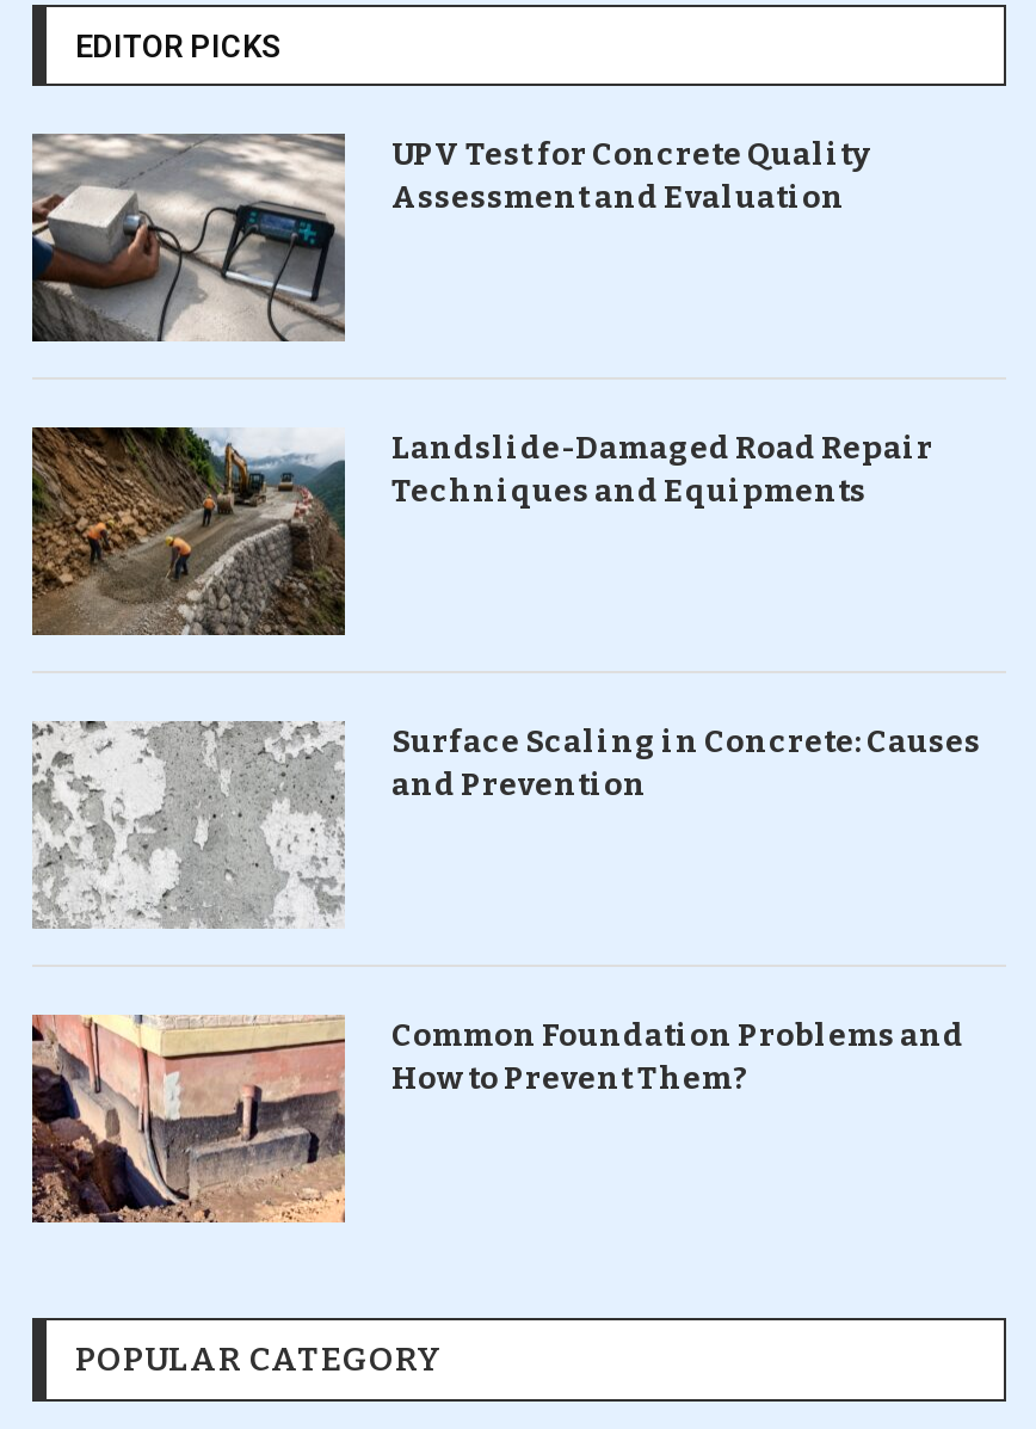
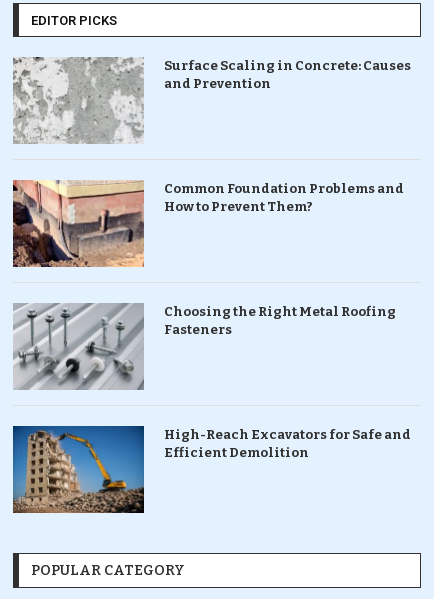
- [image]
- UPV Test for Concrete Quality
- Assessment and Evaluation

- [image]
- Landslide-Damaged Road Repair
- Techniques and Equipments

moved up: [image] | Surface Scaling in Concrete: Causes | and Prevention | Common Foundation Problems and | How to Prevent Them?

moved up: [image]

+ [image]
+ High-Reach Excavators for Safe and
+ Efficient Demolition

+ [image]
+ Choosing the Right Metal Roofing
+ Fasteners
